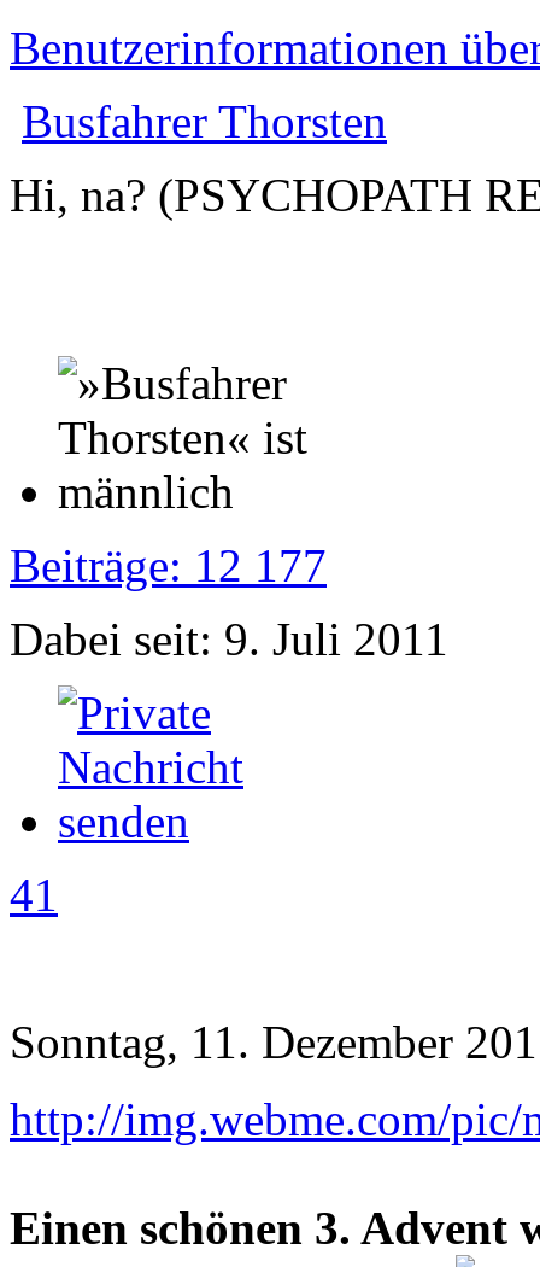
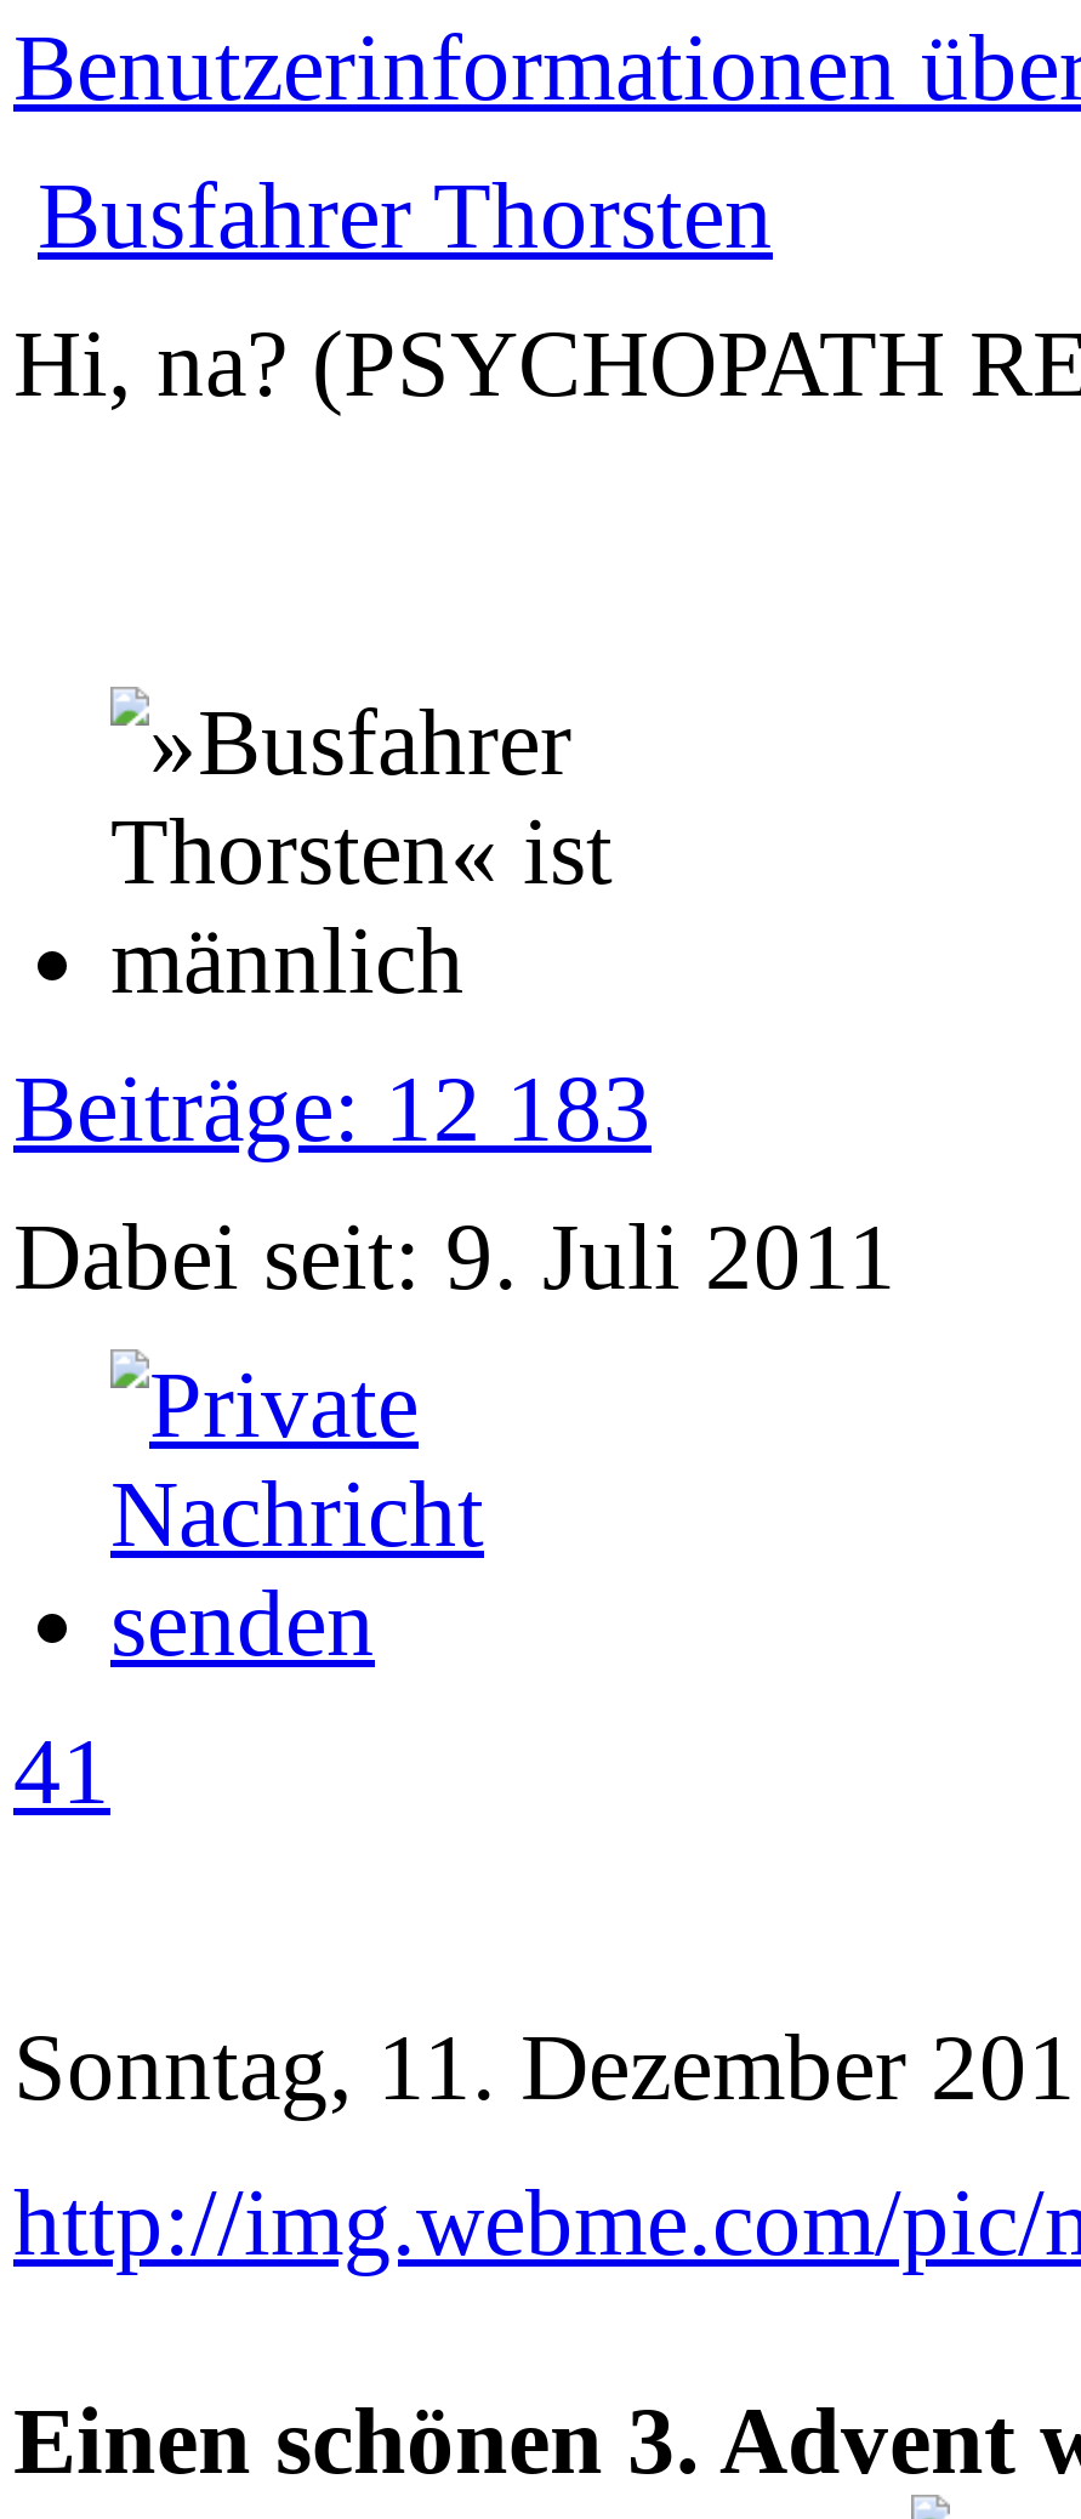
- Beiträge: 12 177
+ Beiträge: 12 183
